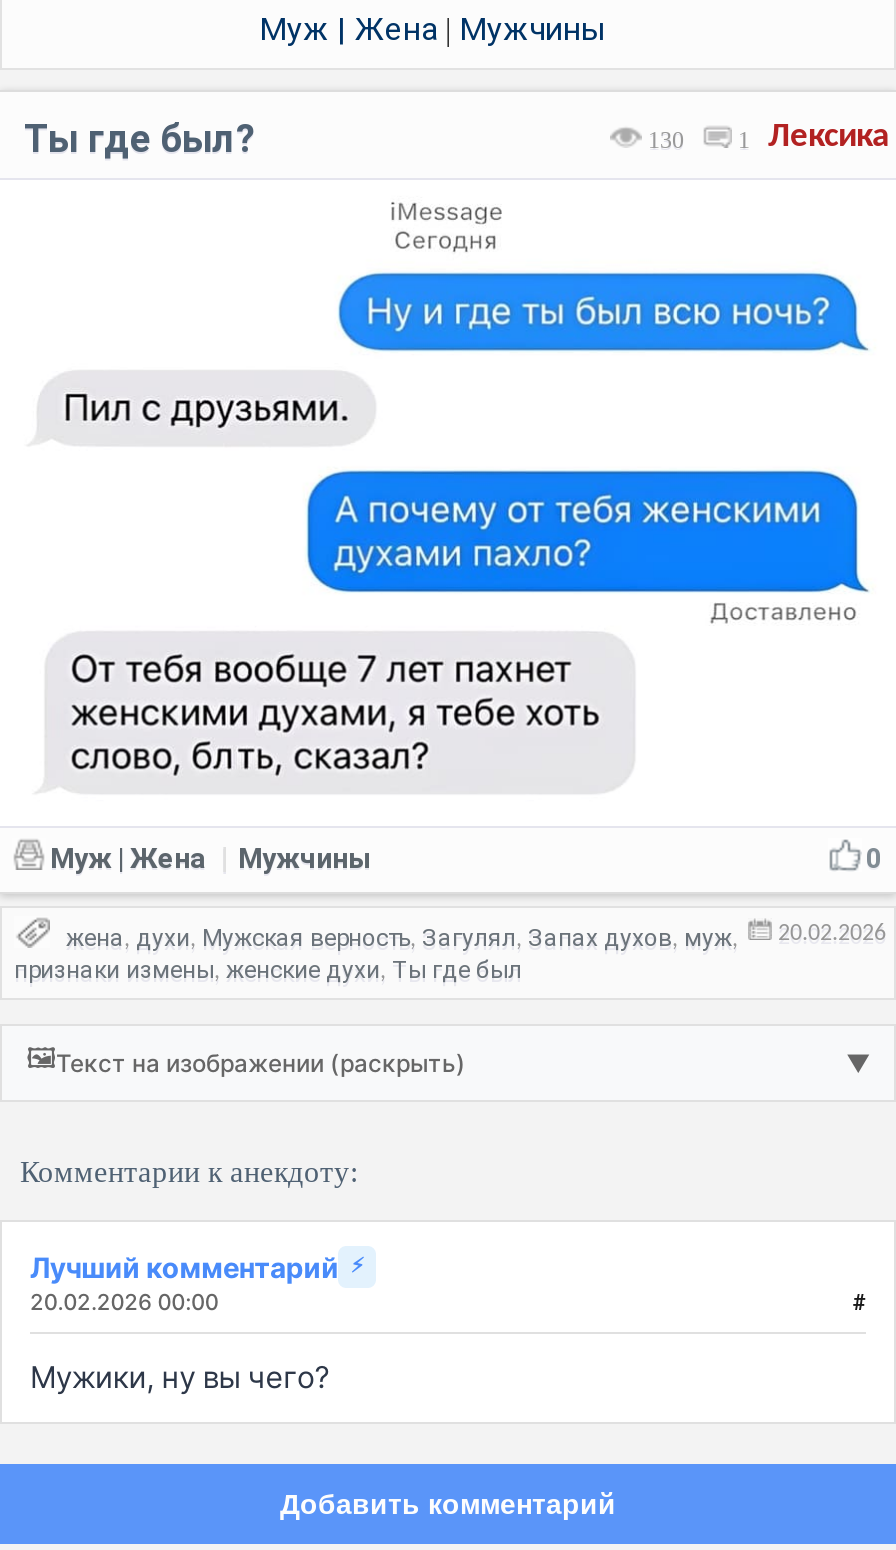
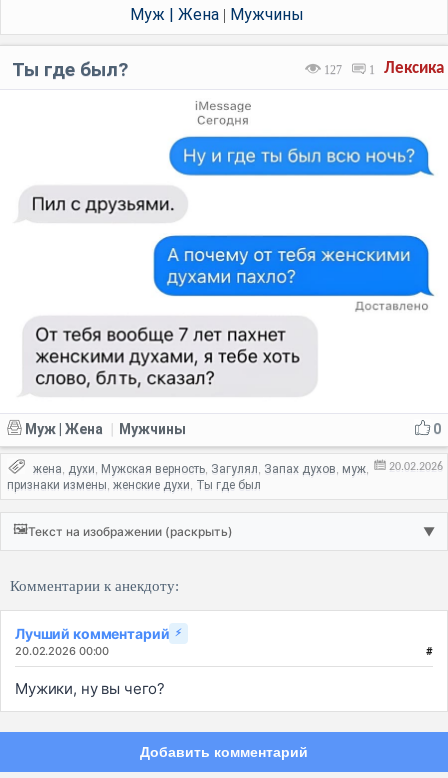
- 130 1 Лексика
+ 127 1 Лексика
